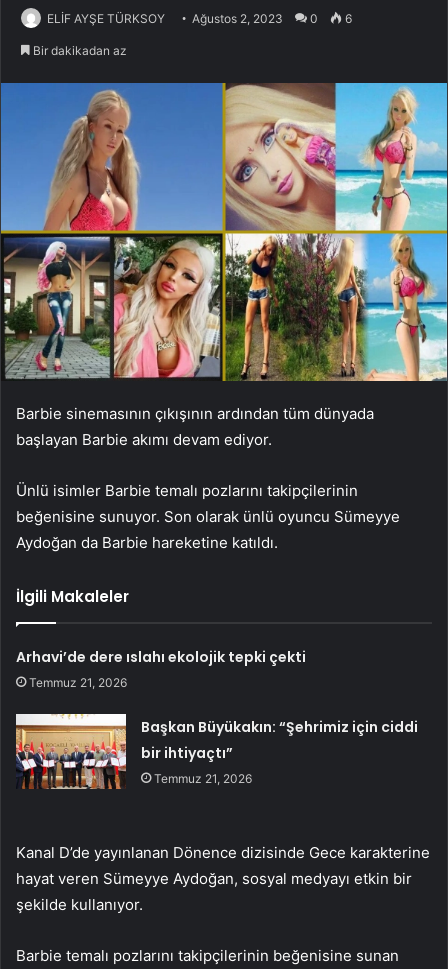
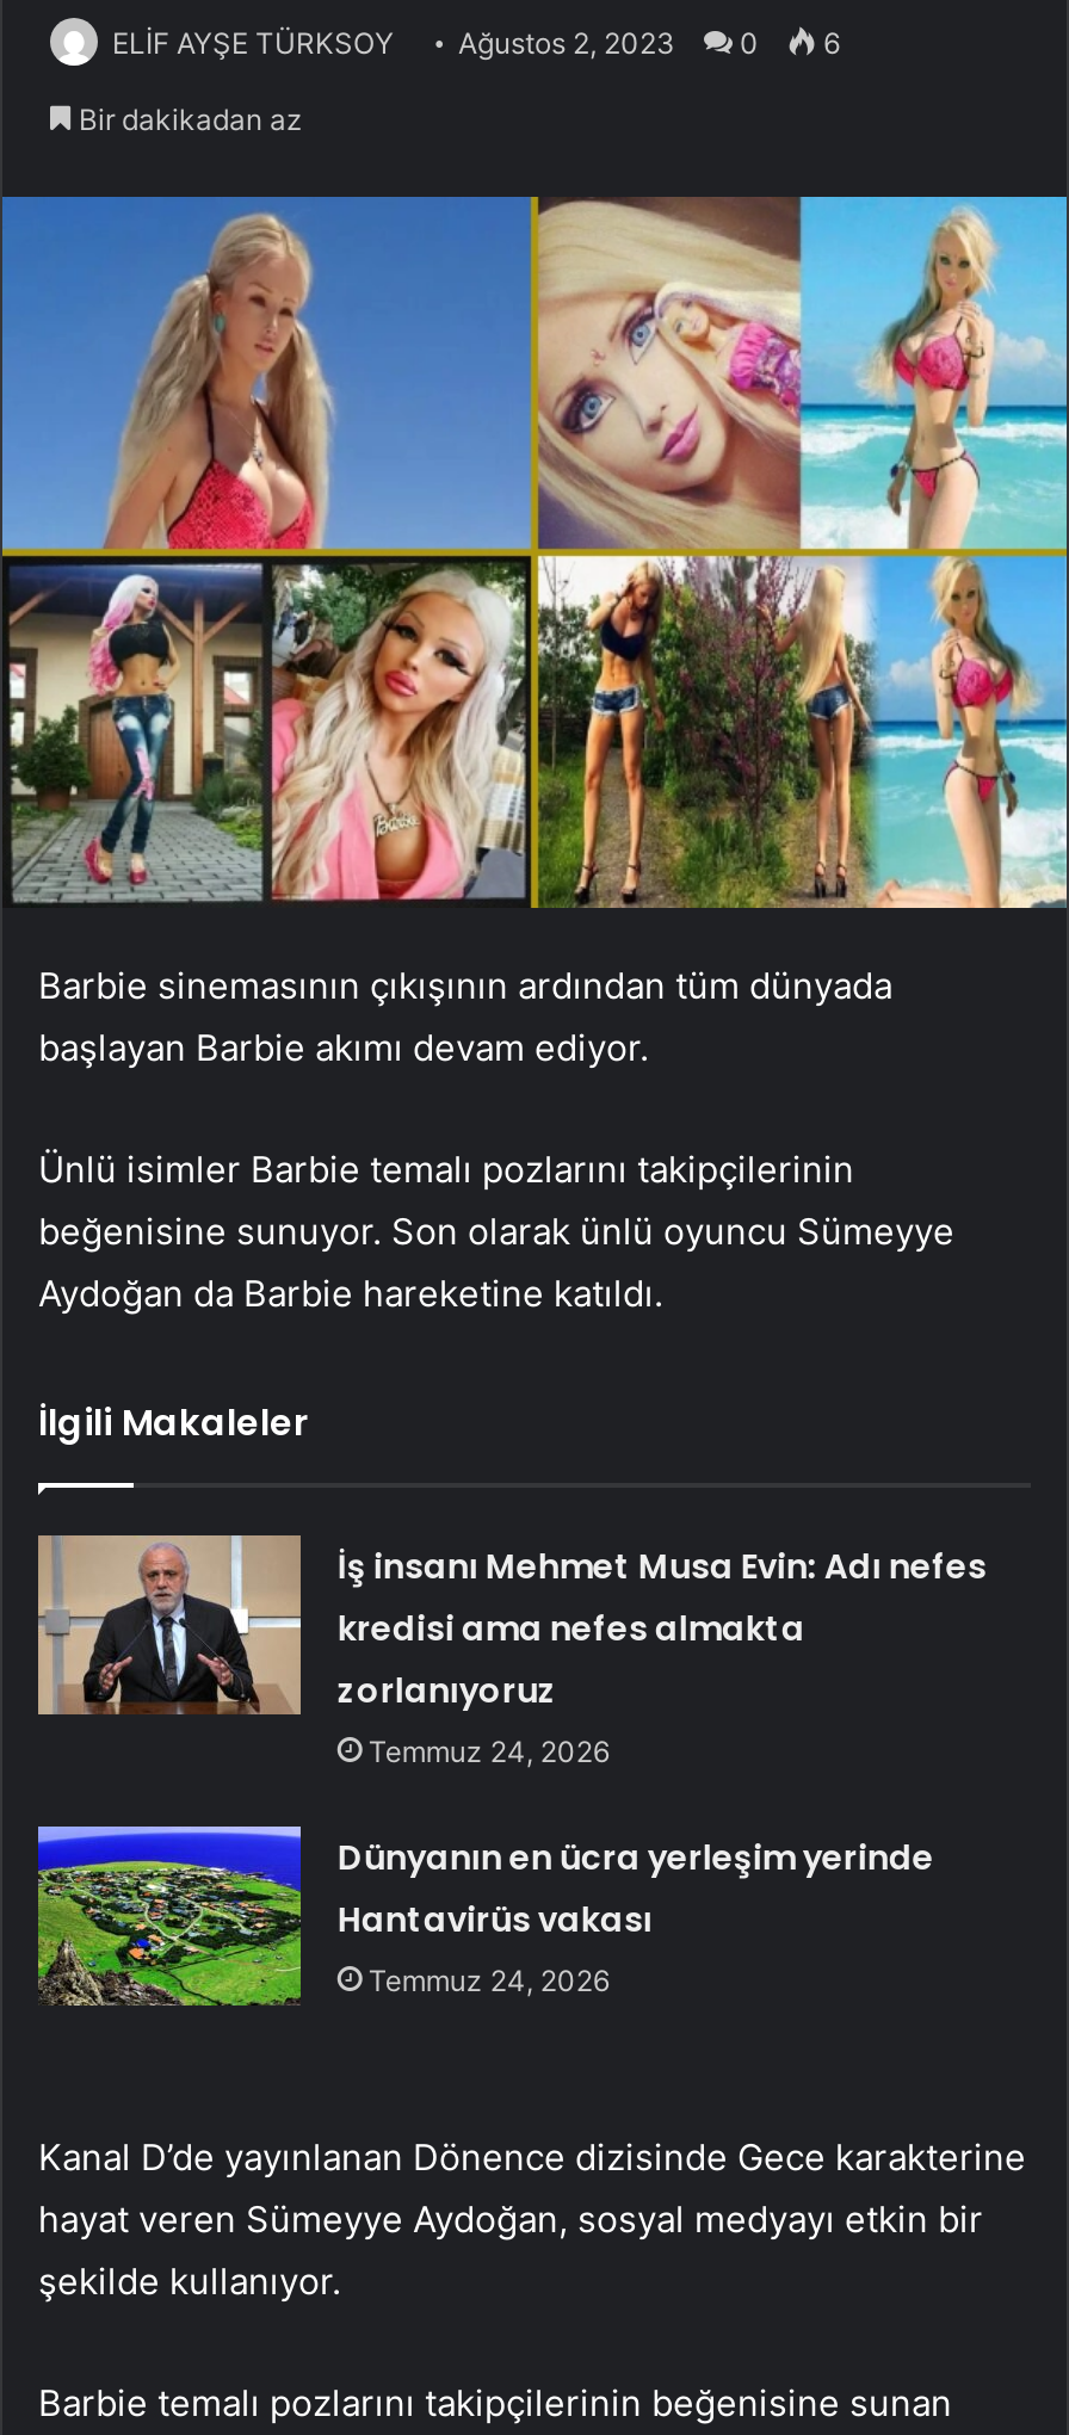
- Arhavi’de dere ıslahı ekolojik tepki çekti
- Temmuz 21, 2026
+ İş insanı Mehmet Musa Evin: Adı nefes
+ kredisi ama nefes almakta
+ zorlanıyoruz
+ Temmuz 24, 2026

- [image]
- Başkan Büyükakın: “Şehrimiz için ciddi
- bir ihtiyaçtı”
- Temmuz 21, 2026
+ [image]
+ Dünyanın en ücra yerleşim yerinde
+ Hantavirüs vakası
+ Temmuz 24, 2026
